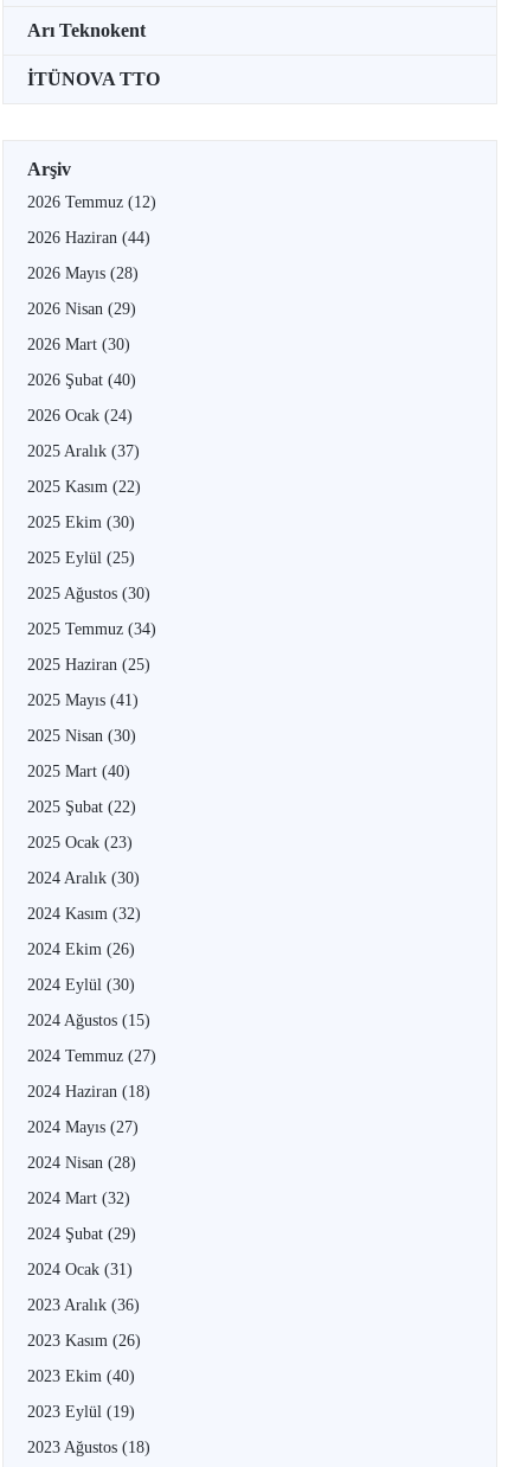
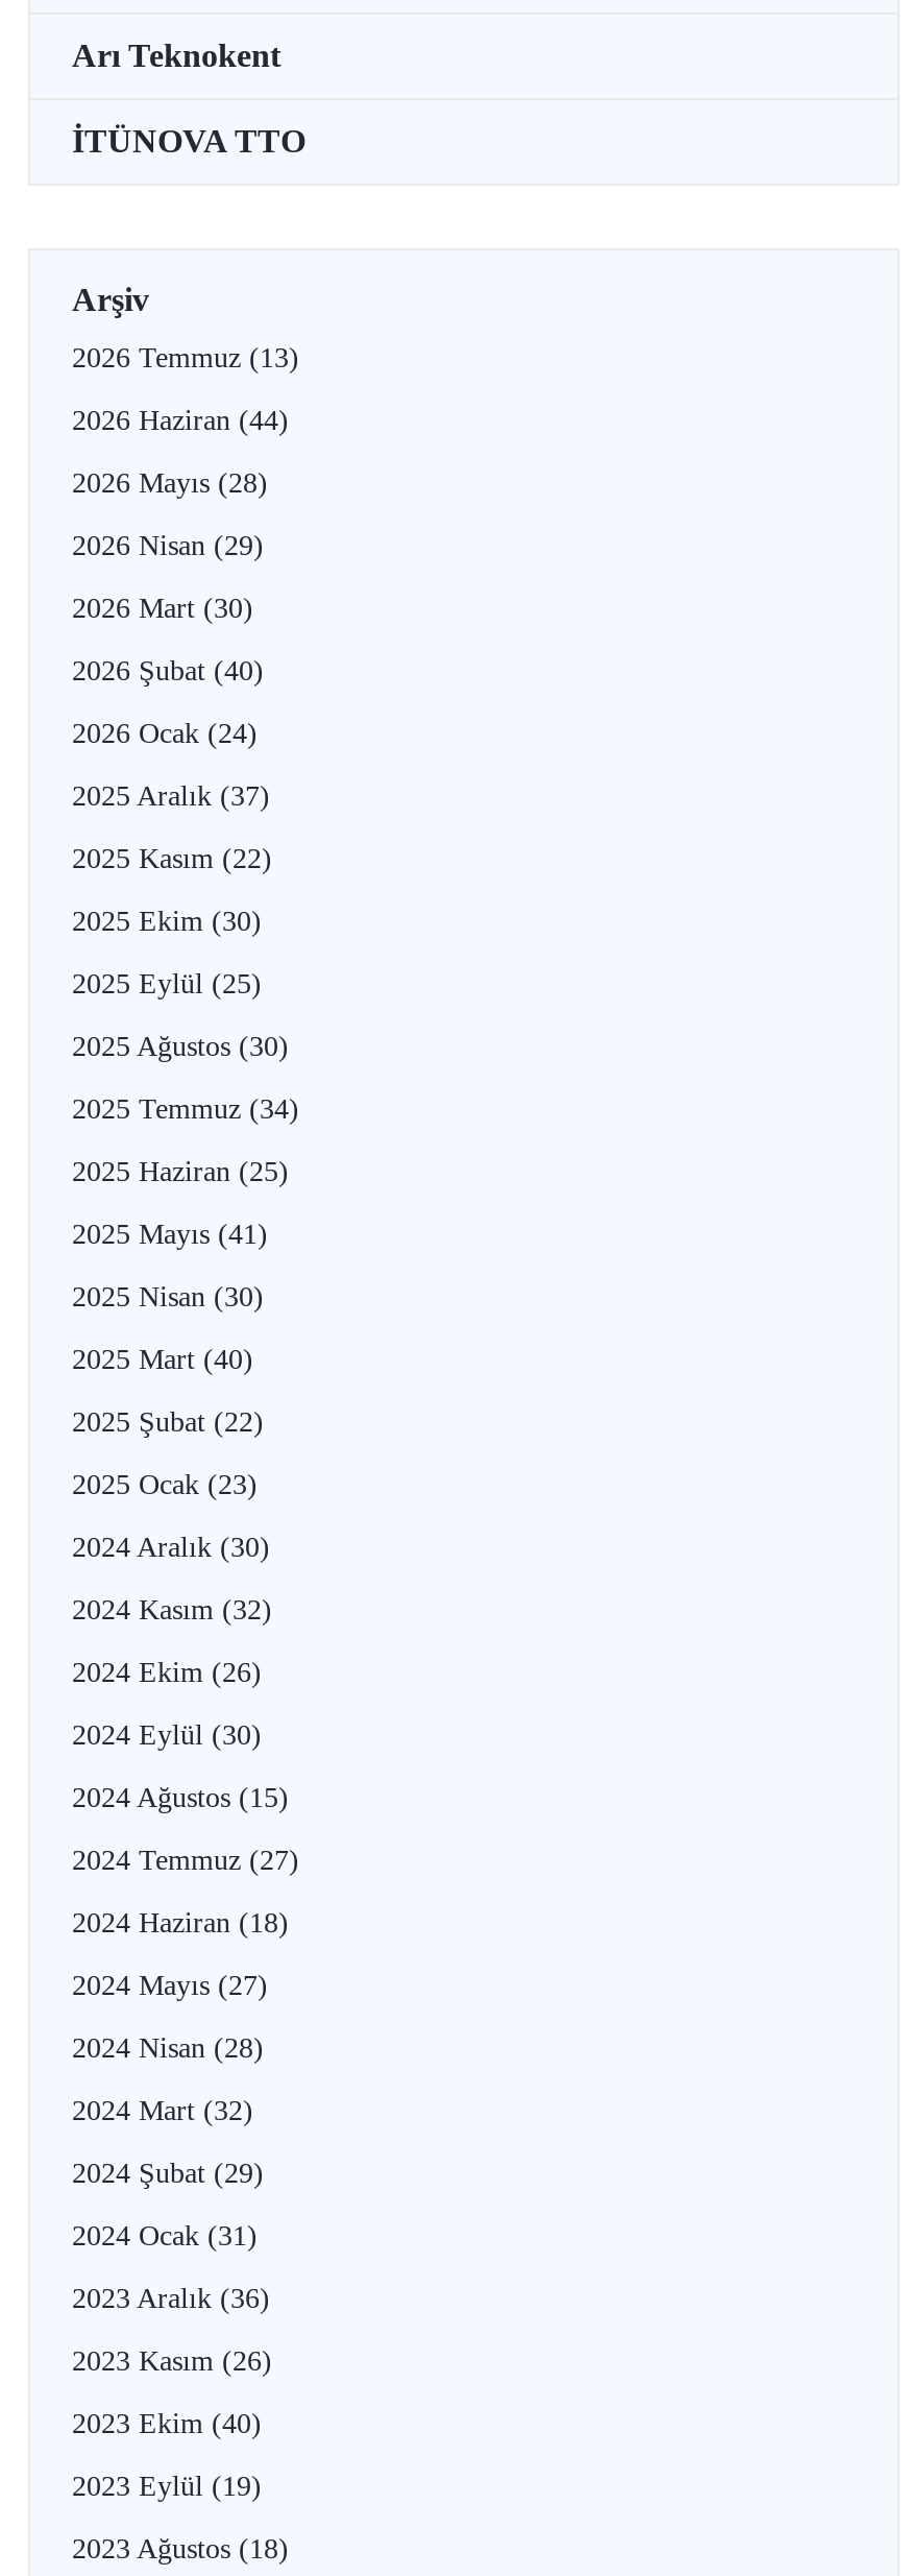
- 2026 Temmuz (12)
+ 2026 Temmuz (13)
